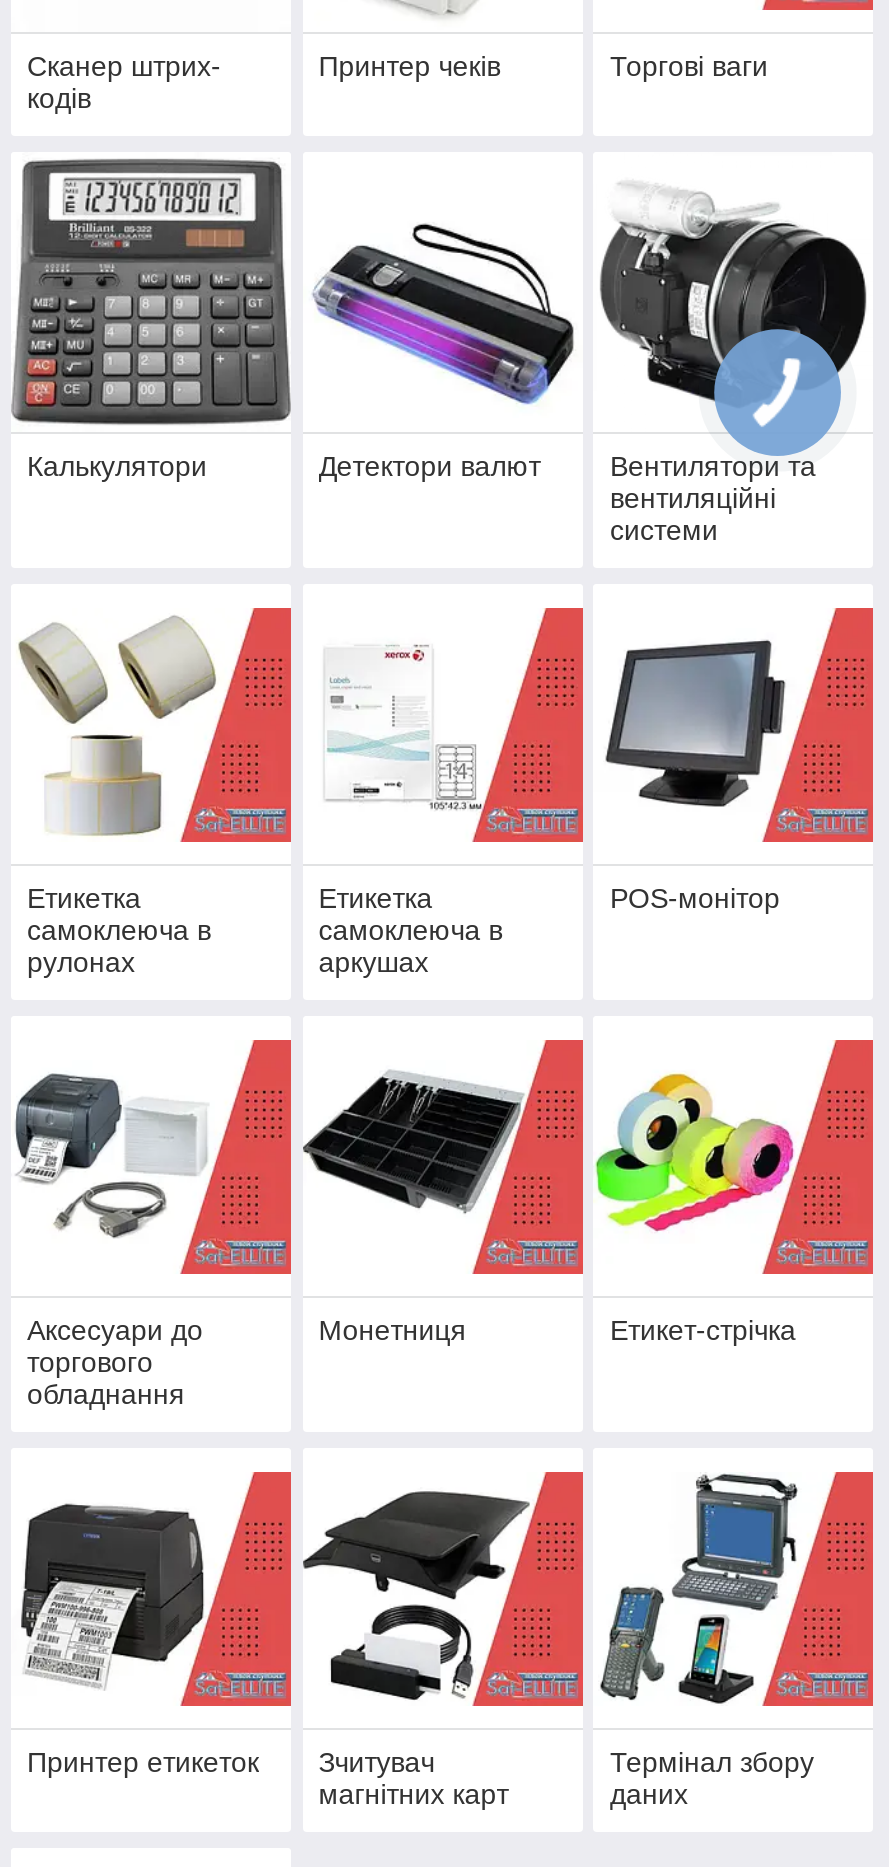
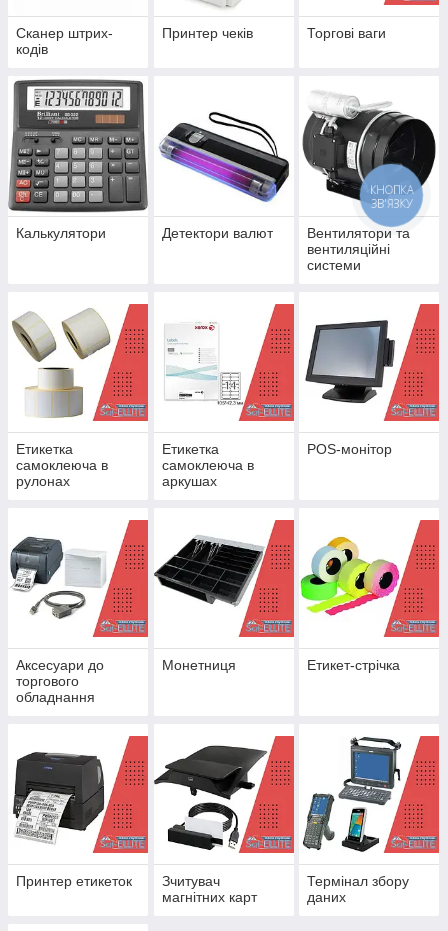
+ КНОПКА
+ ЗВ'ЯЗКУ
